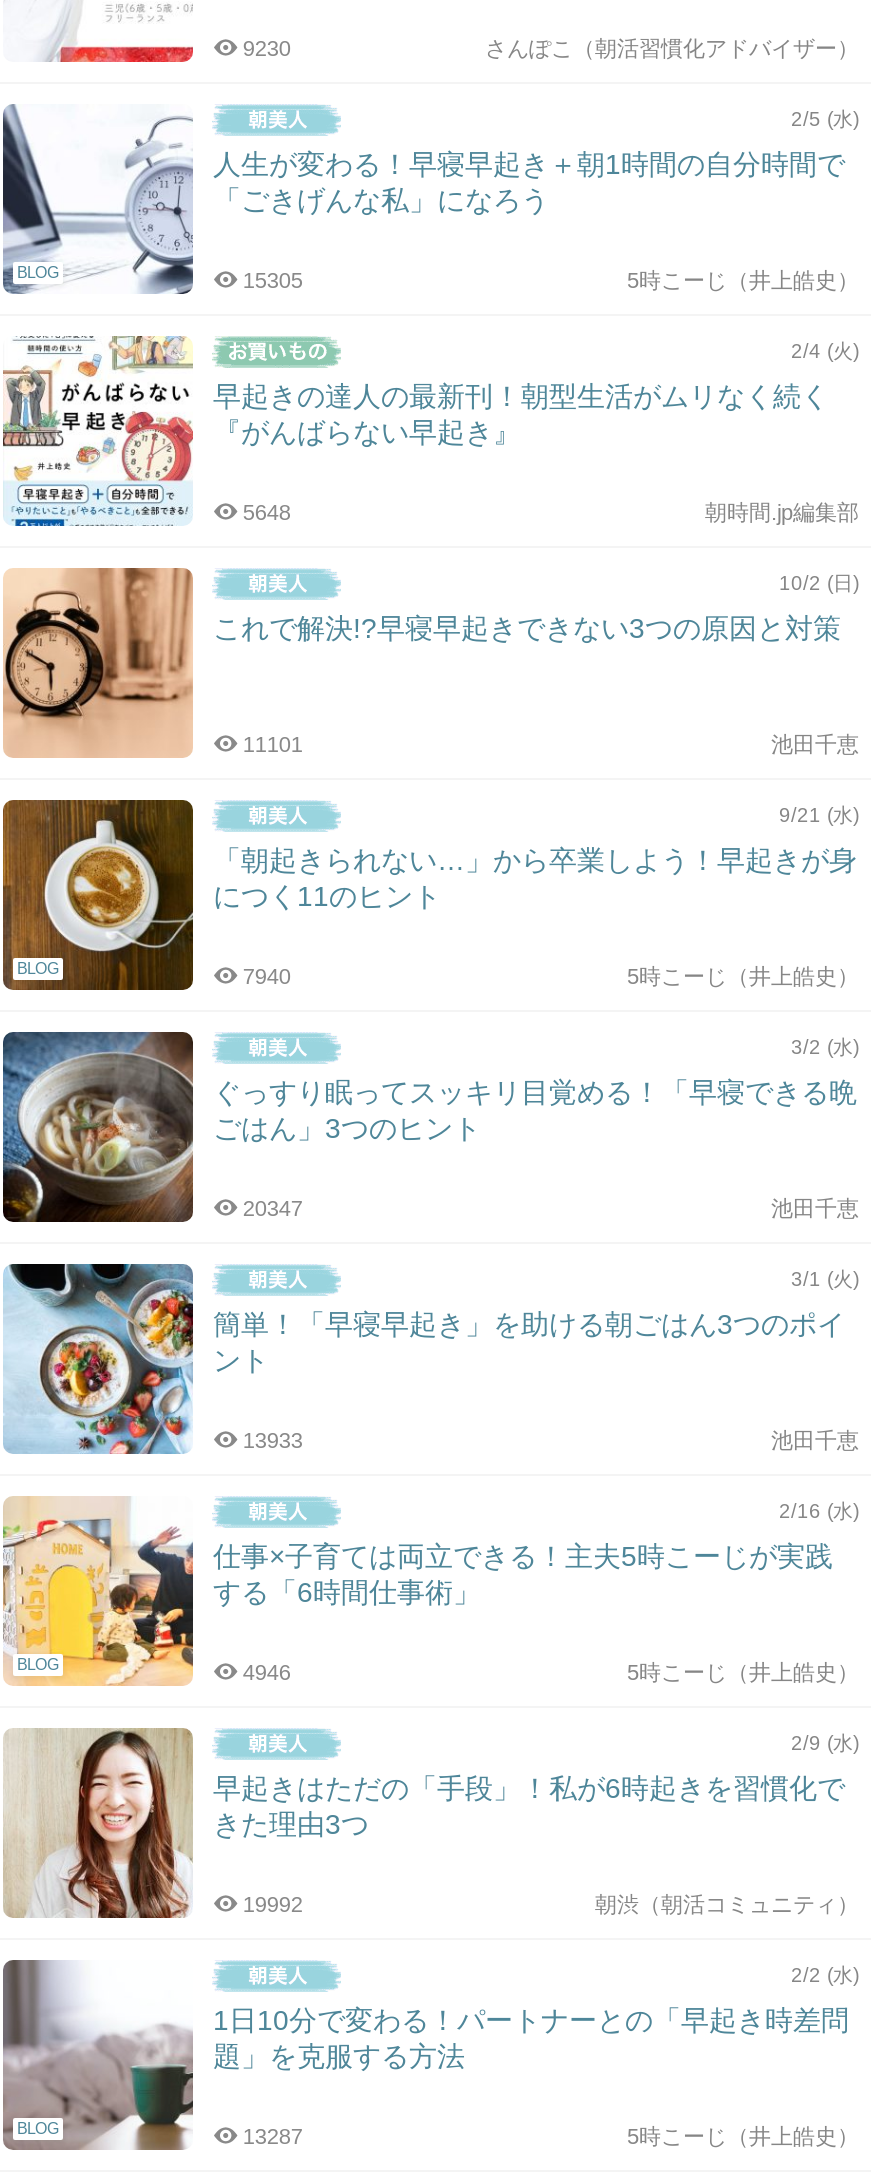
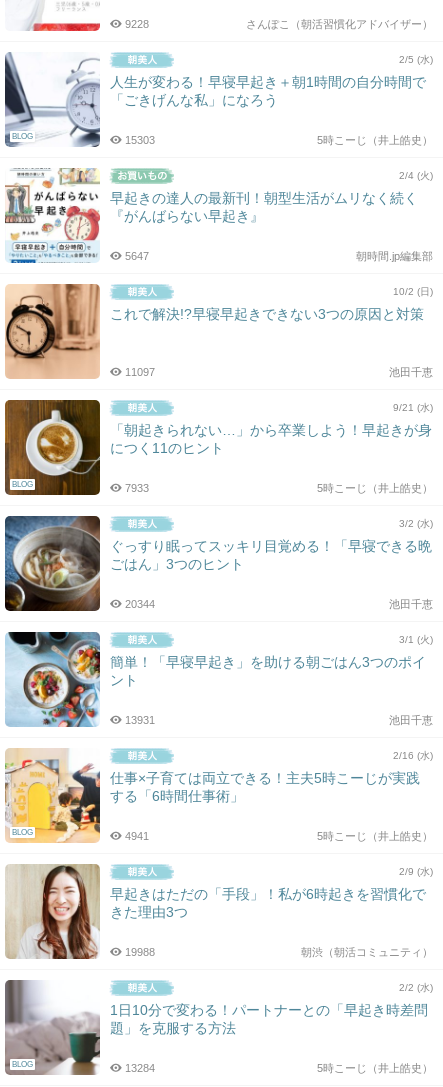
- 9230
+ 9228

- 15305
+ 15303

- 5648
+ 5647

- 11101
+ 11097

- 7940
+ 7933

- 20347
+ 20344

- 13933
+ 13931

- 4946
+ 4941

- 19992
+ 19988

- 13287
+ 13284
